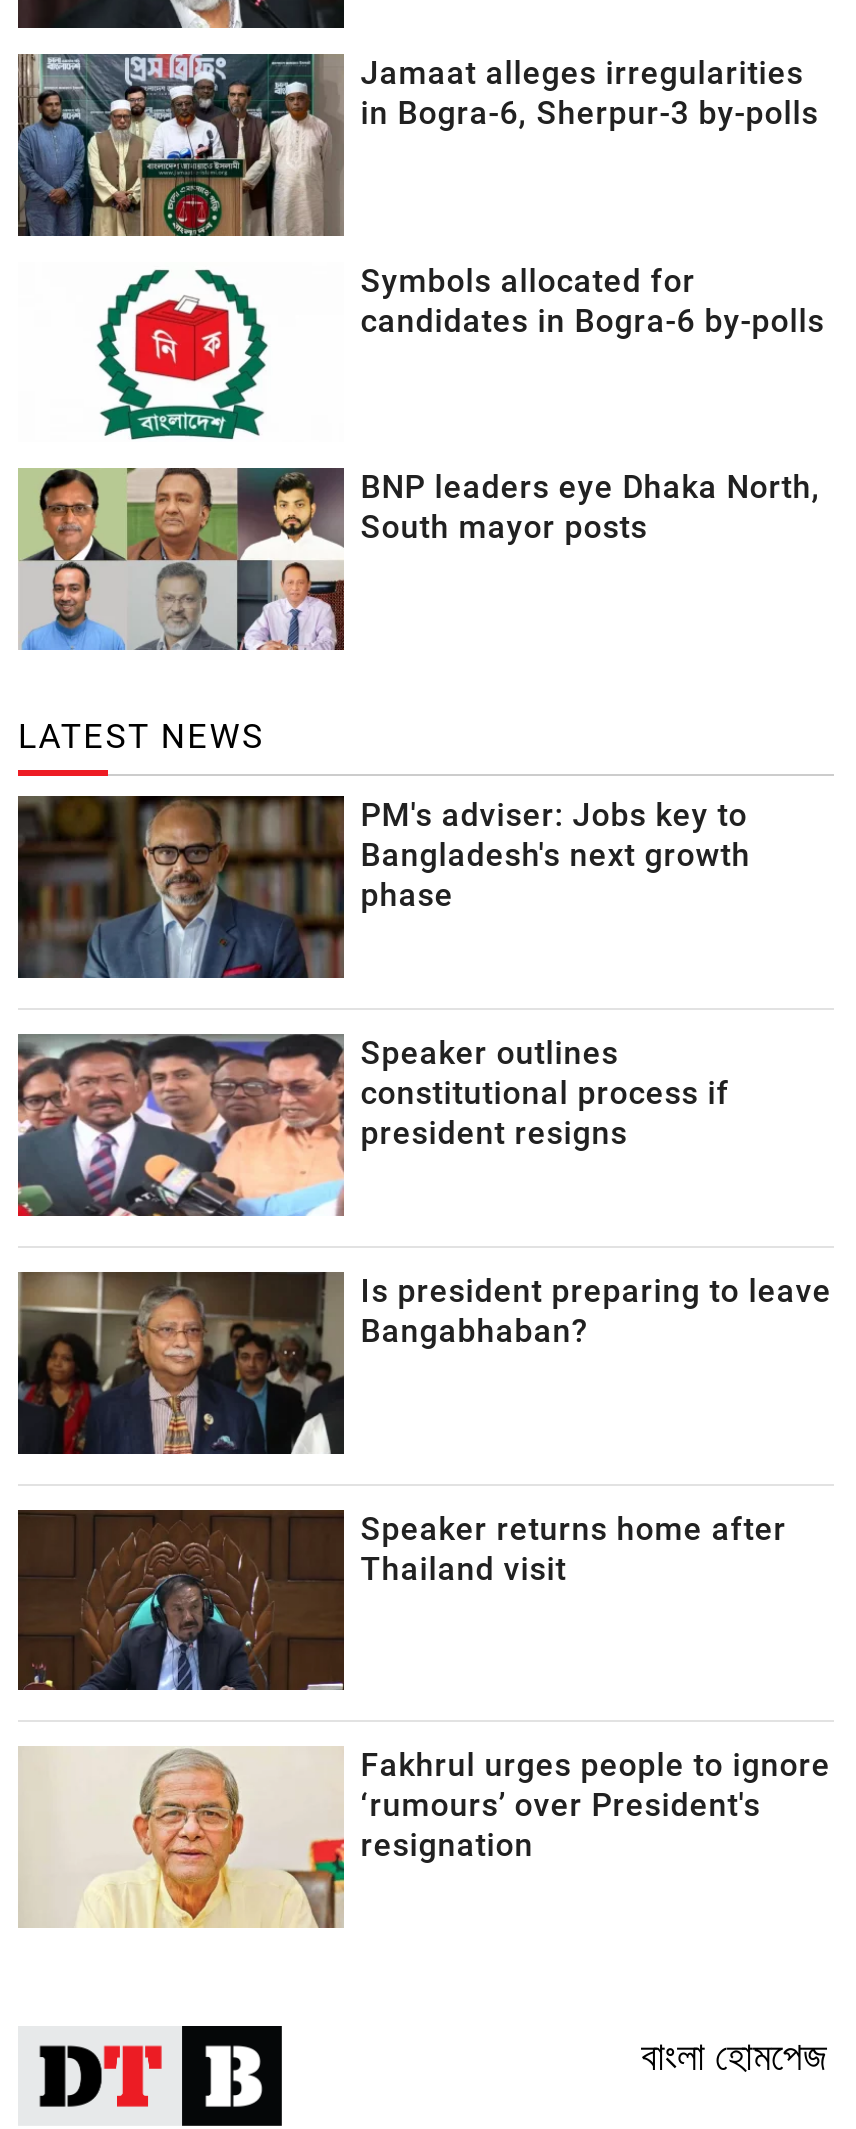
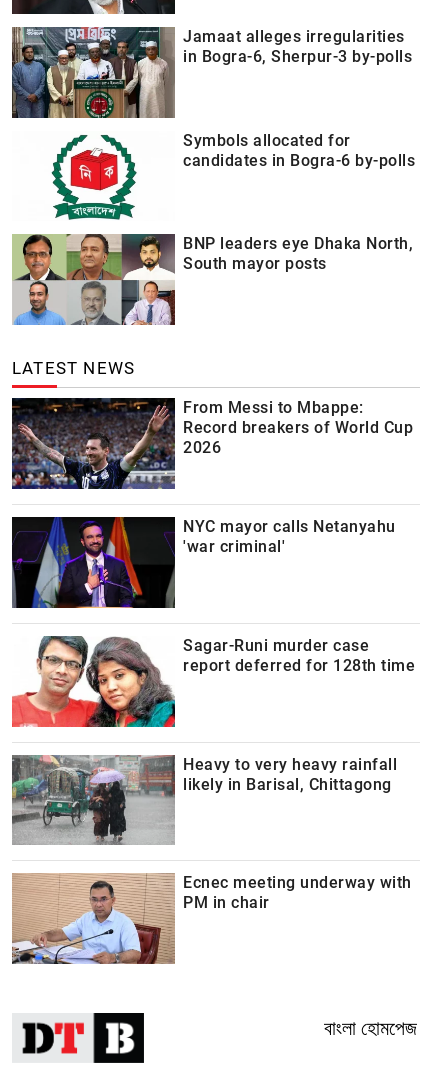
- [image]
- PM's adviser: Jobs key to
- Bangladesh's next growth
- phase
+ [image]
+ From Messi to Mbappe:
+ Record breakers of World Cup
+ 2026

- [image]
- Speaker outlines
- constitutional process if
- president resigns
+ [image]
+ NYC mayor calls Netanyahu
+ 'war criminal'

- [image]
- Is president preparing to leave
- Bangabhaban?
+ [image]
+ Sagar-Runi murder case
+ report deferred for 128th time

- [image]
- Speaker returns home after
- Thailand visit
+ [image]
+ Heavy to very heavy rainfall
+ likely in Barisal, Chittagong

- [image]
- Fakhrul urges people to ignore
- ‘rumours’ over President's
- resignation
+ [image]
+ Ecnec meeting underway with
+ PM in chair
